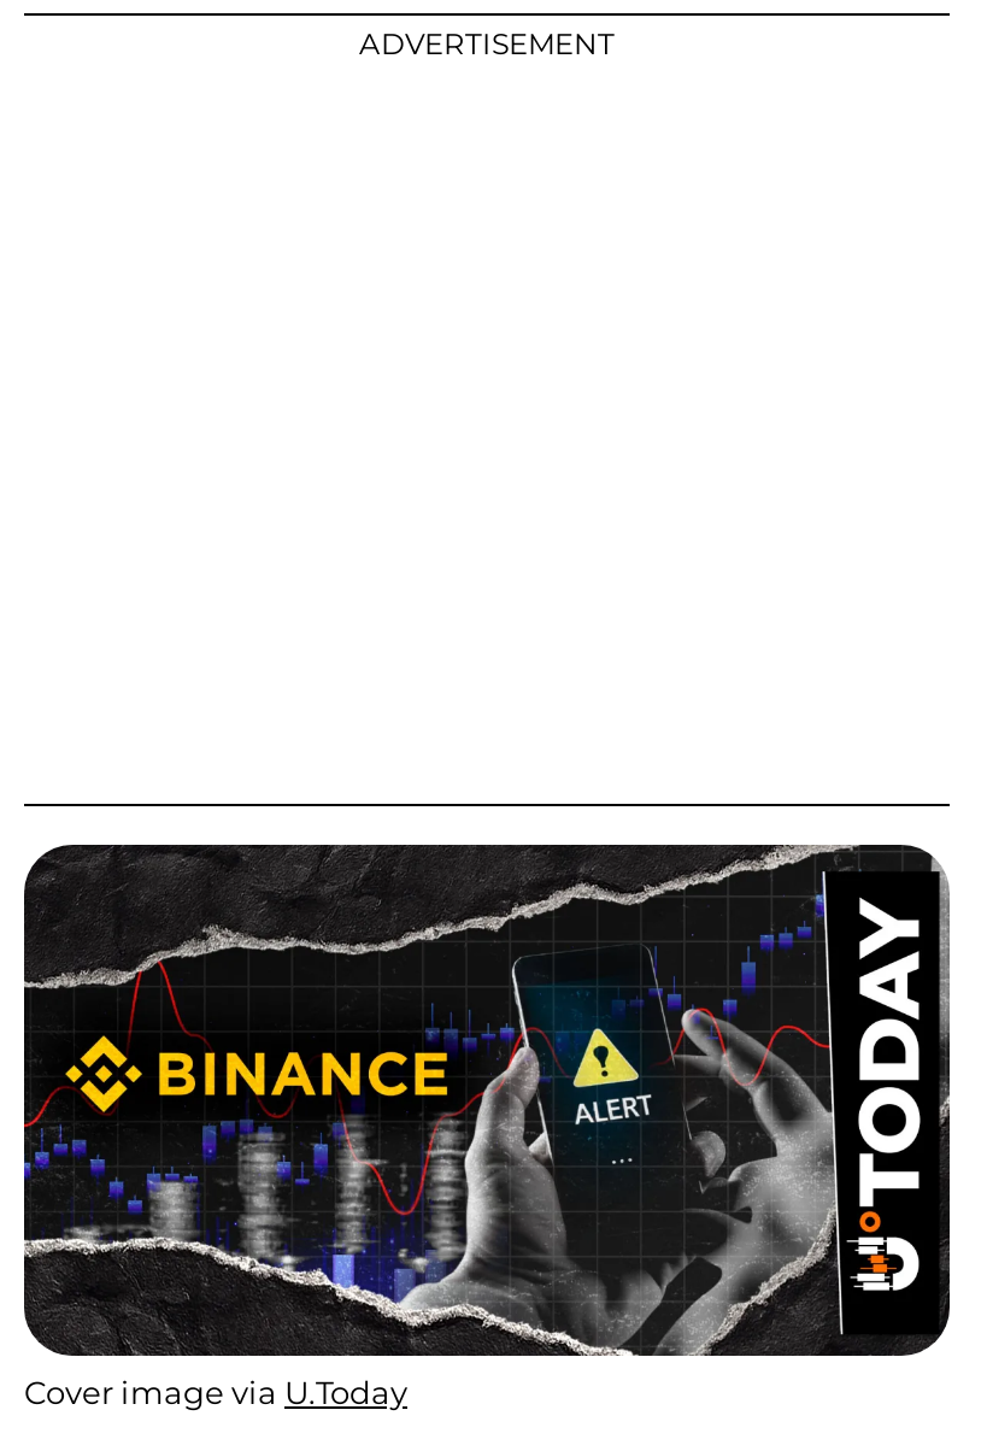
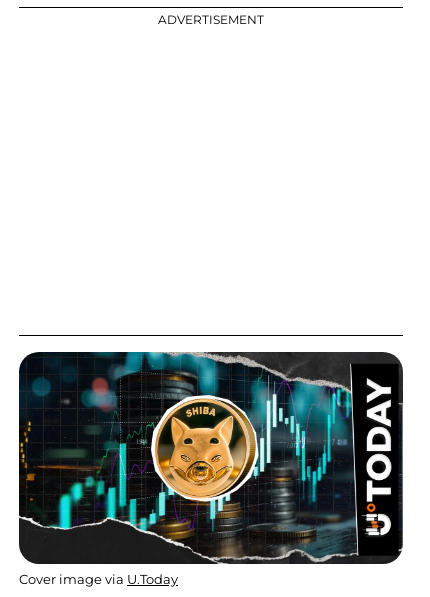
- [image]
+ [image]
